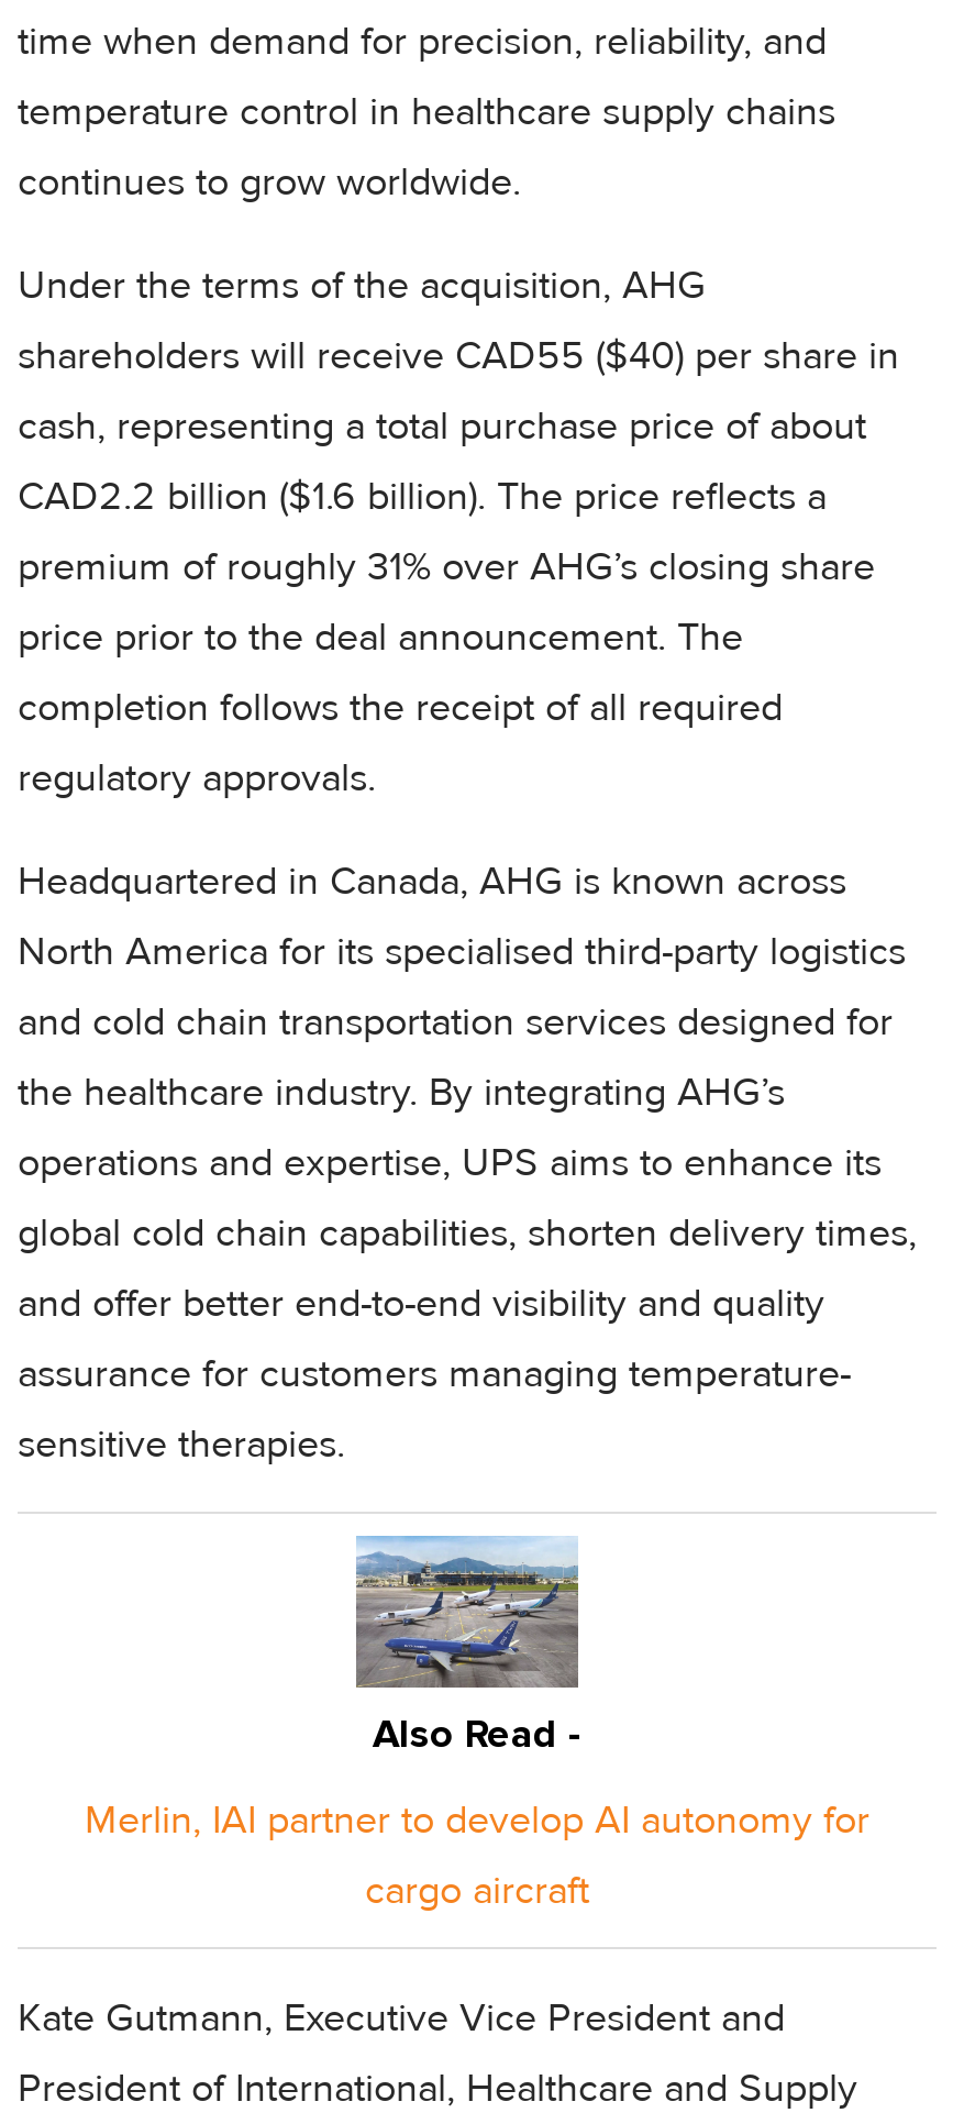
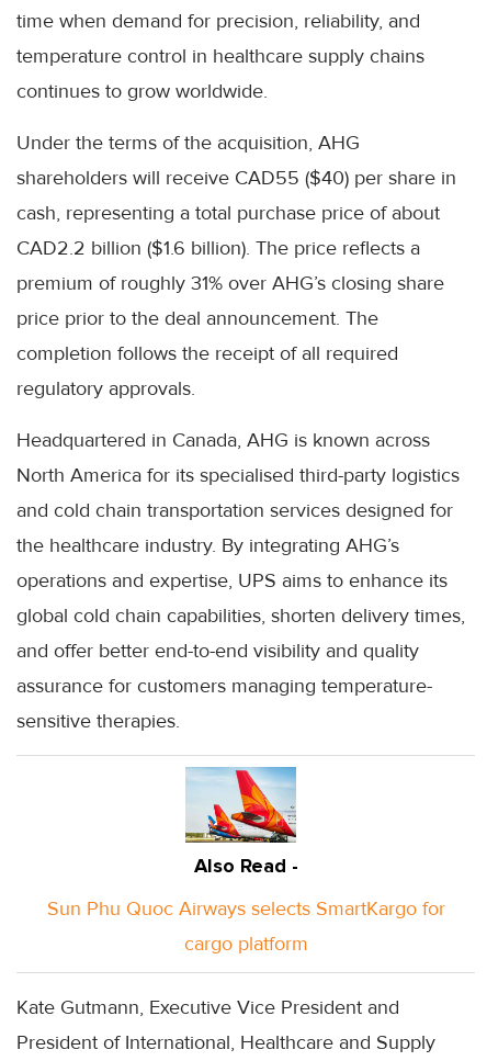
- [image]
+ [image]

- Merlin, IAI partner to develop AI autonomy for
+ Sun Phu Quoc Airways selects SmartKargo for

- cargo aircraft
+ cargo platform
